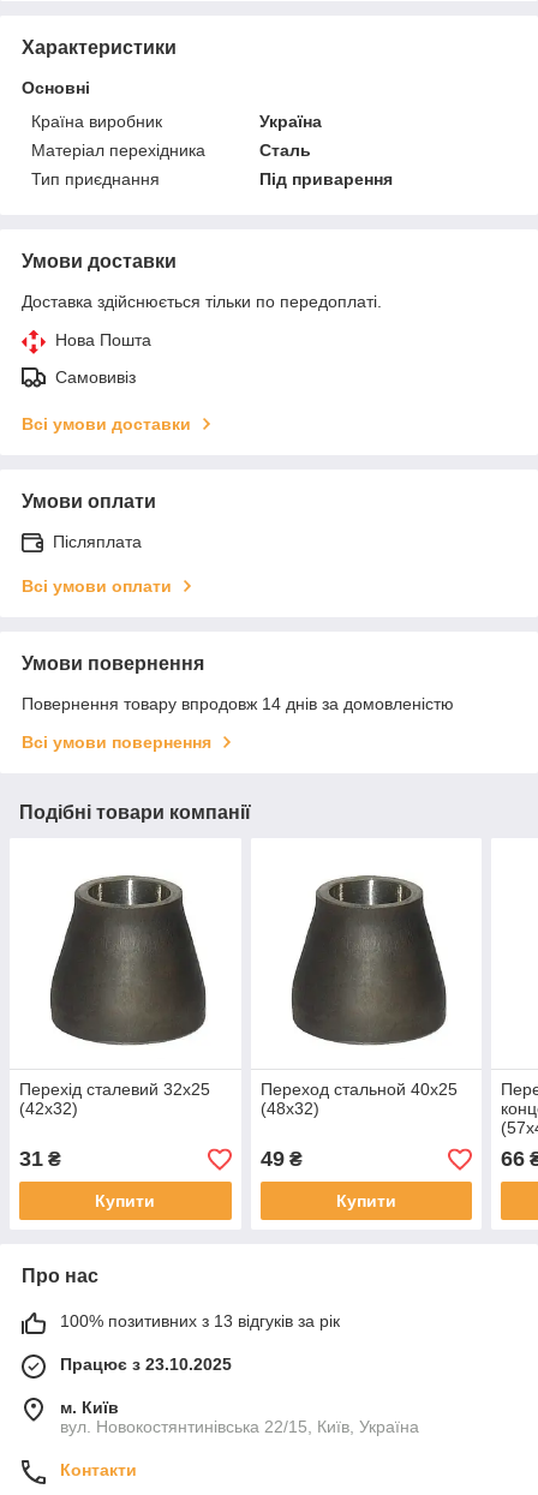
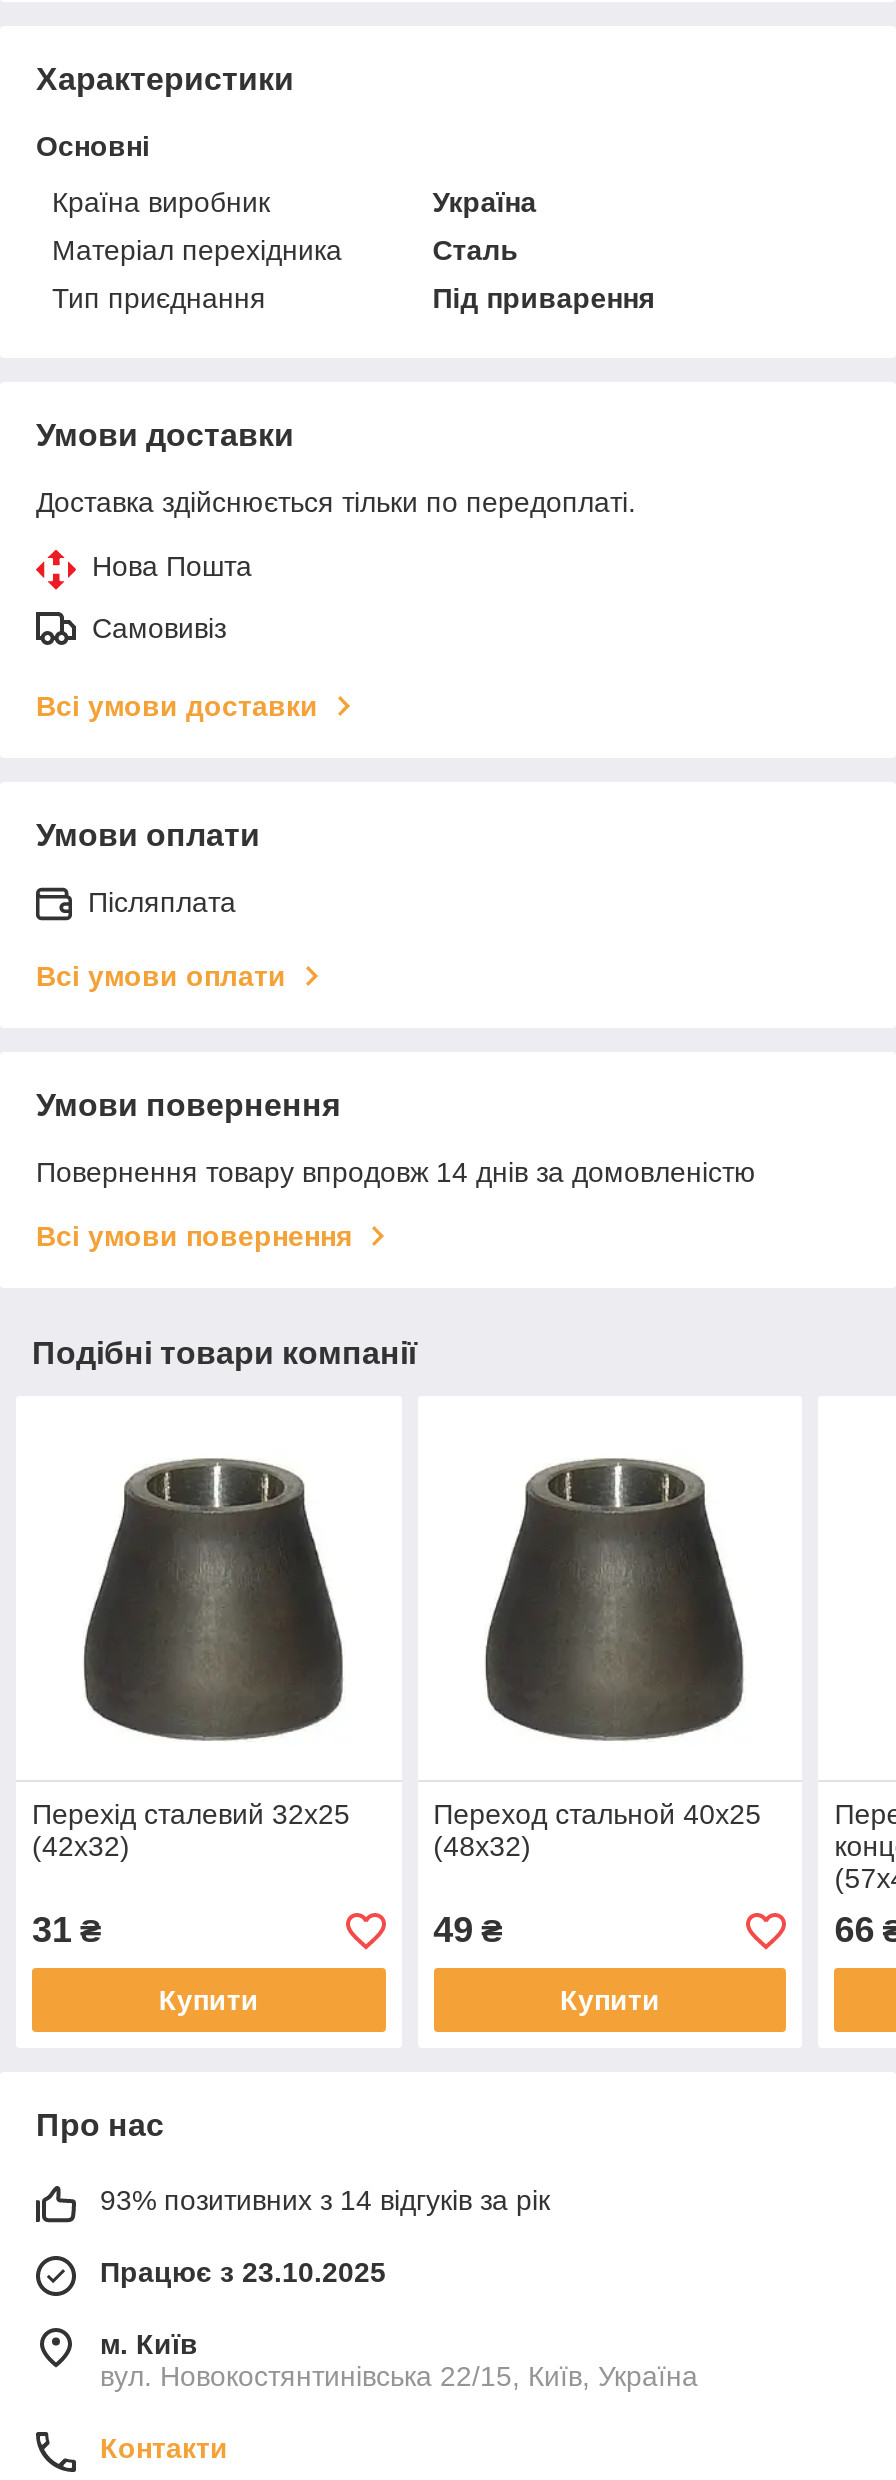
- 100% позитивних з 13 відгуків за рік
+ 93% позитивних з 14 відгуків за рік
